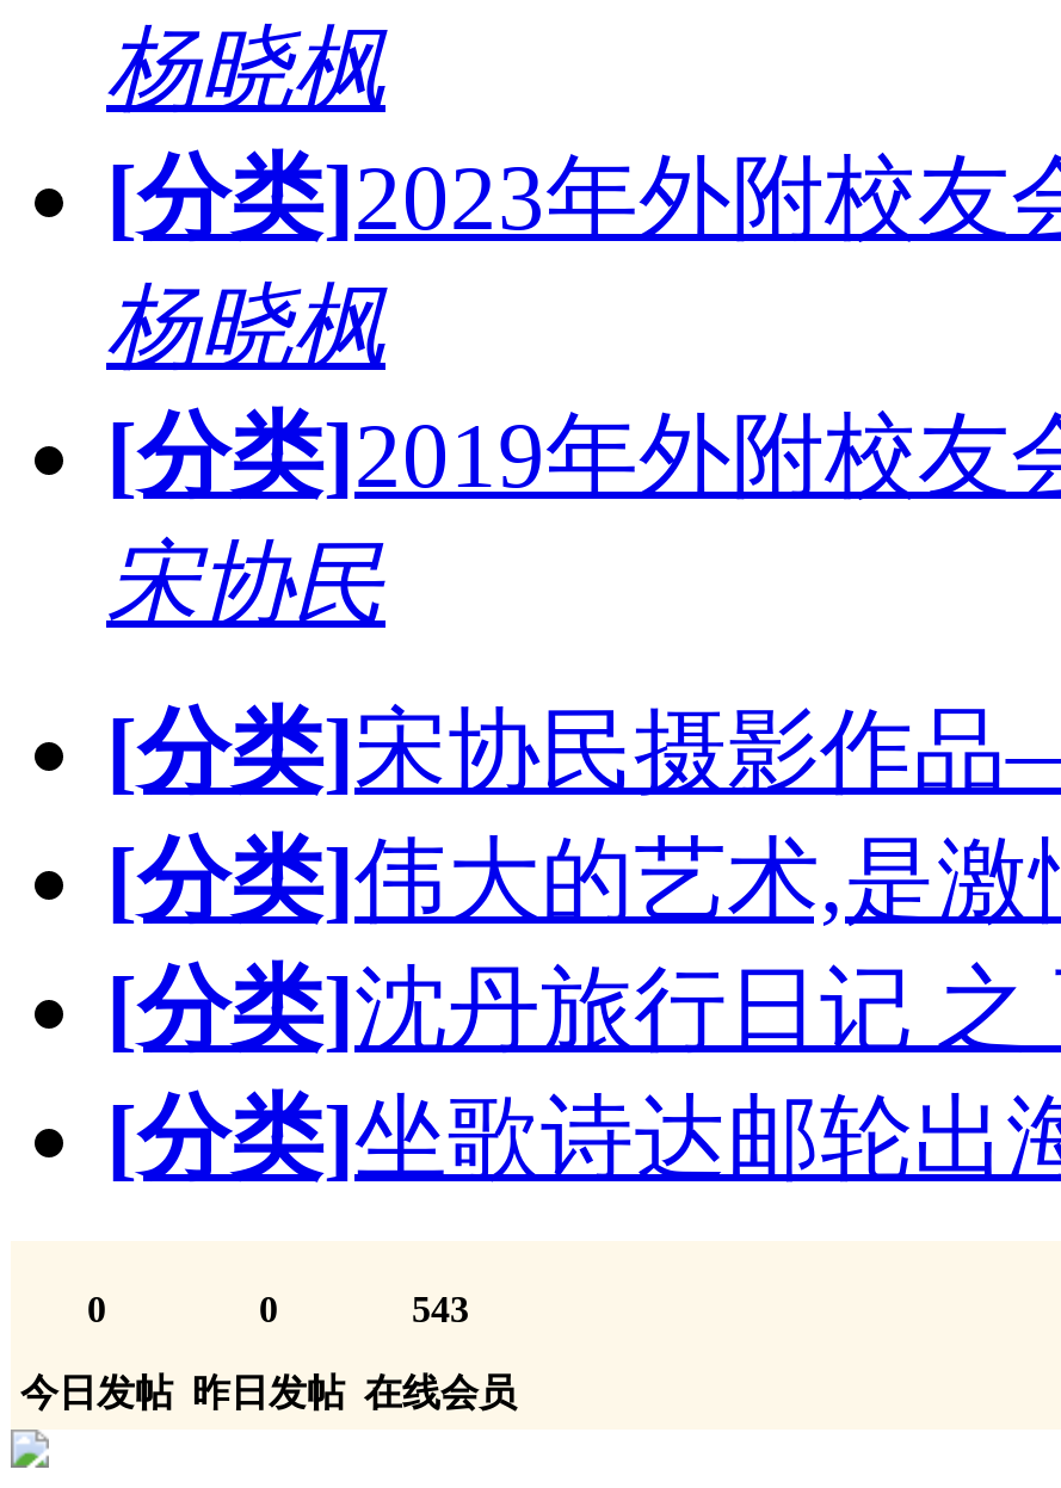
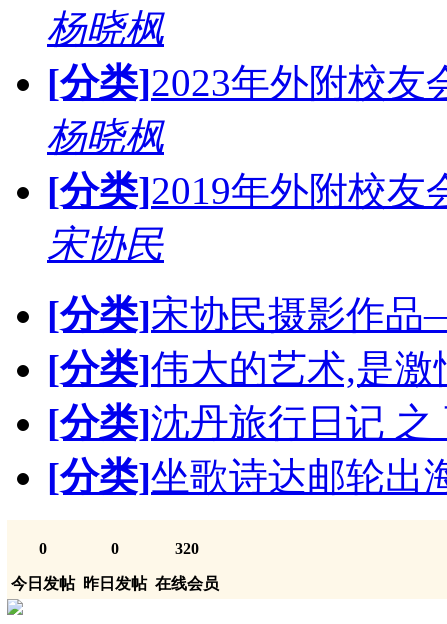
- 543
+ 320
